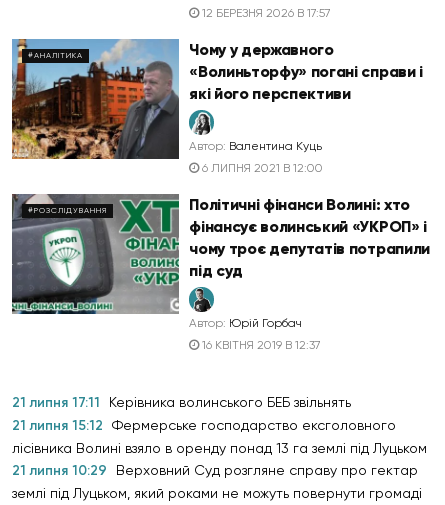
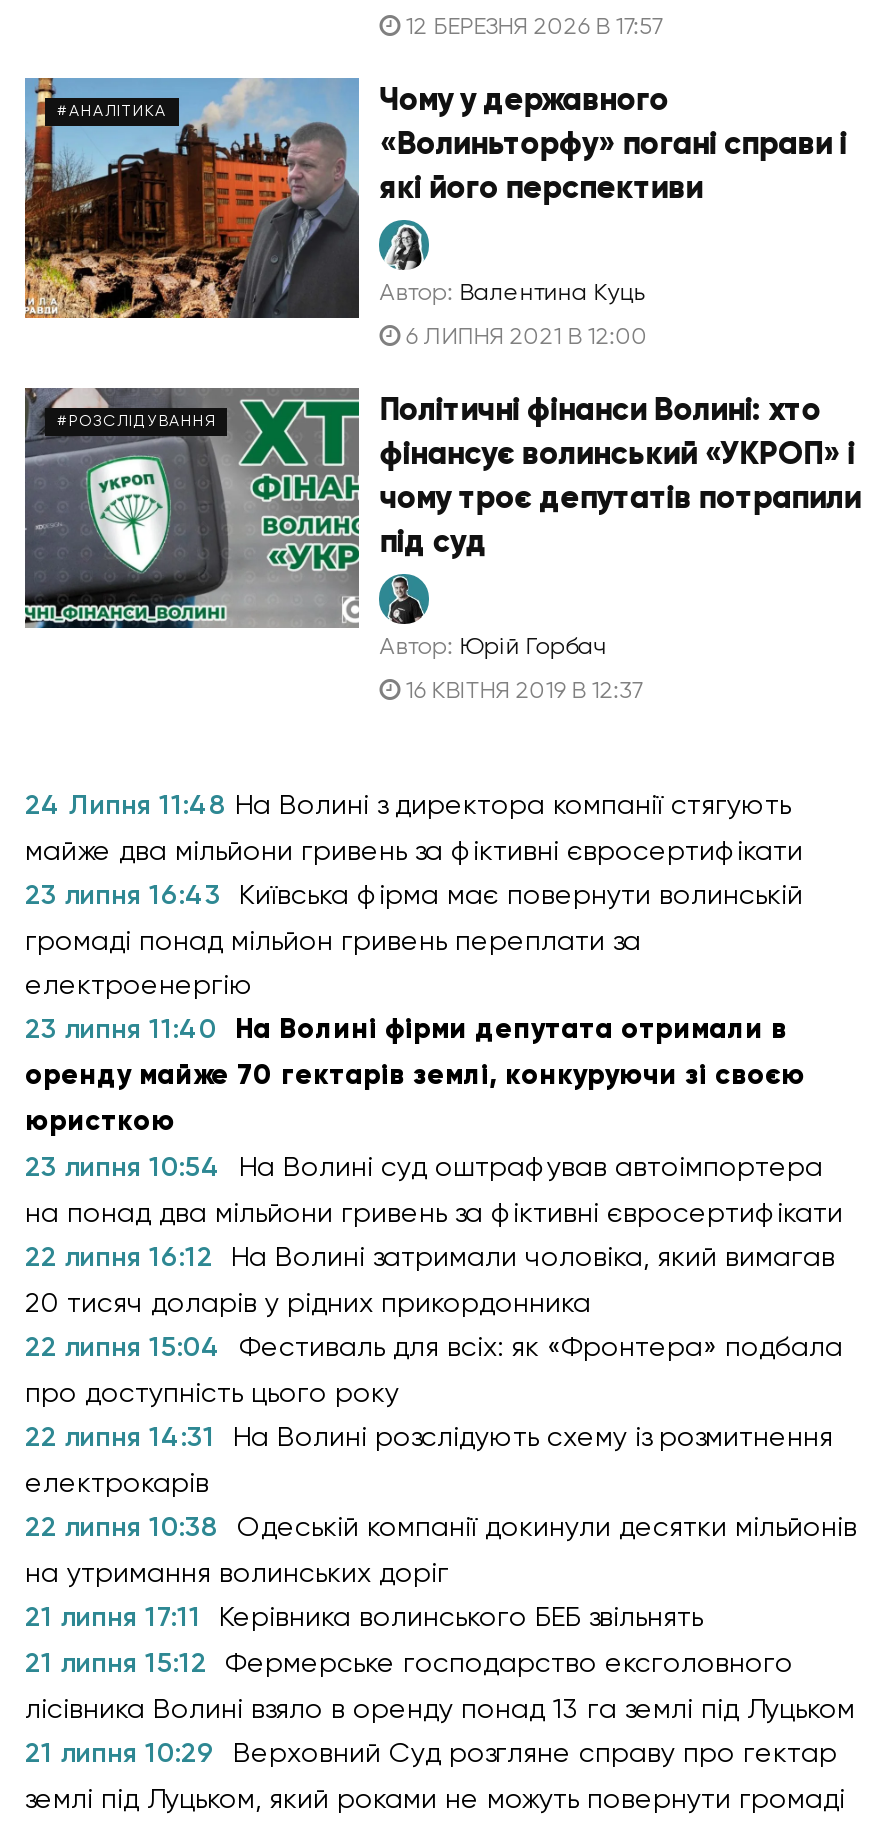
+ 24 Липня 11:48 На Волині з директора компанії стягують
+ майже два мільйони гривень за фіктивні євросертифікати
+ 23 липня 16:43 Київська фірма має повернути волинській
+ громаді понад мільйон гривень переплати за
+ електроенергію
+ 23 липня 11:40 На Волині фірми депутата отримали в
+ оренду майже 70 гектарів землі, конкуруючи зі своєю
+ юристкою
+ 23 липня 10:54 На Волині суд оштрафував автоімпортера
+ на понад два мільйони гривень за фіктивні євросертифікати
+ 22 липня 16:12 На Волині затримали чоловіка, який вимагав
+ 20 тисяч доларів у рідних прикордонника
+ 22 липня 15:04 Фестиваль для всіх: як «Фронтера» подбала
+ про доступність цього року
+ 22 липня 14:31 На Волині розслідують схему із розмитнення
+ електрокарів
+ 22 липня 10:38 Одеській компанії докинули десятки мільйонів
+ на утримання волинських доріг
